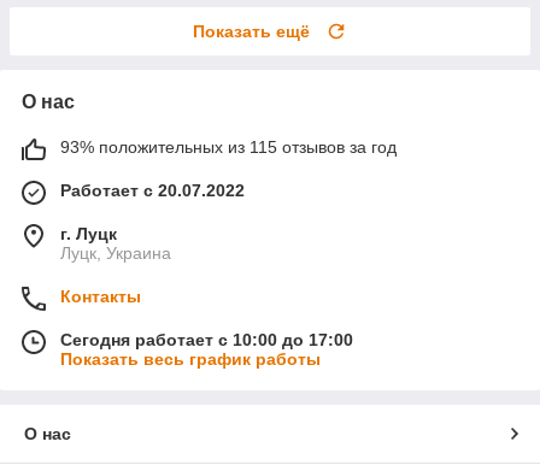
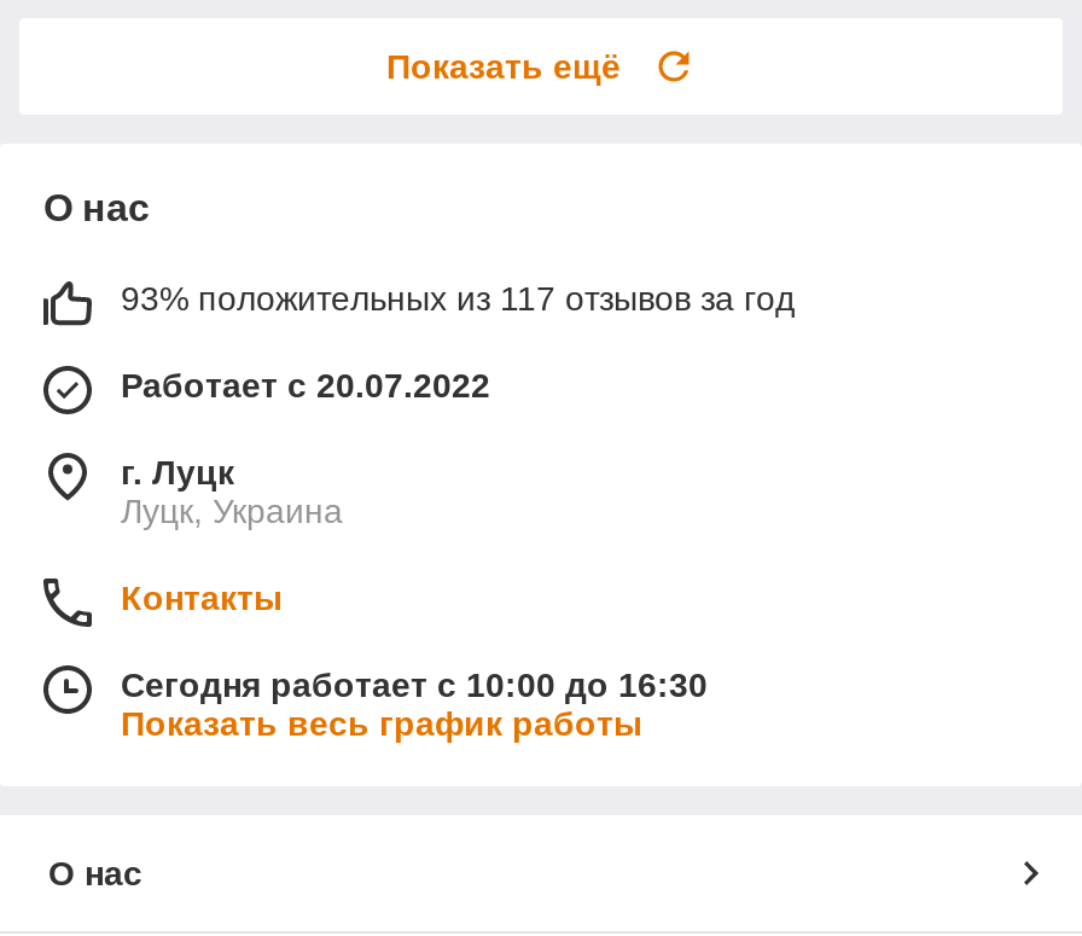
- 93% положительных из 115 отзывов за год
+ 93% положительных из 117 отзывов за год

- Сегодня работает с 10:00 до 17:00
+ Сегодня работает с 10:00 до 16:30
